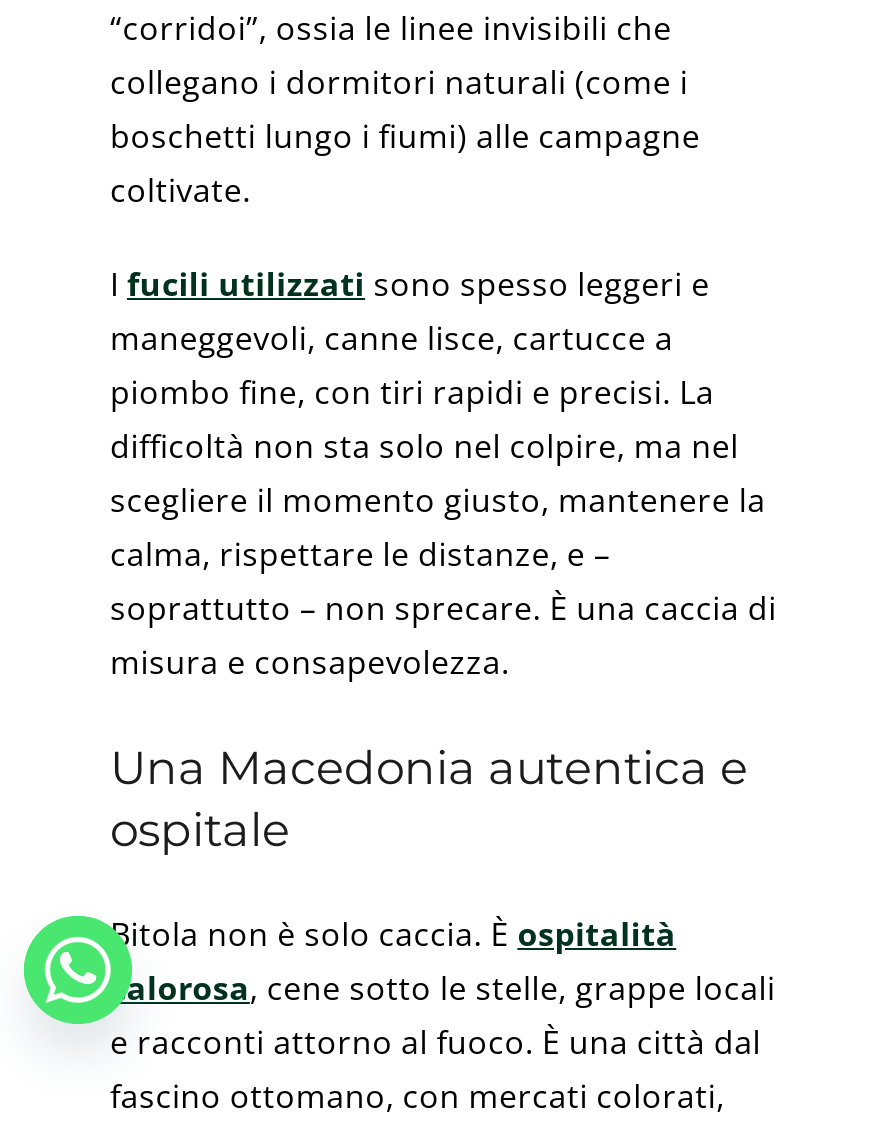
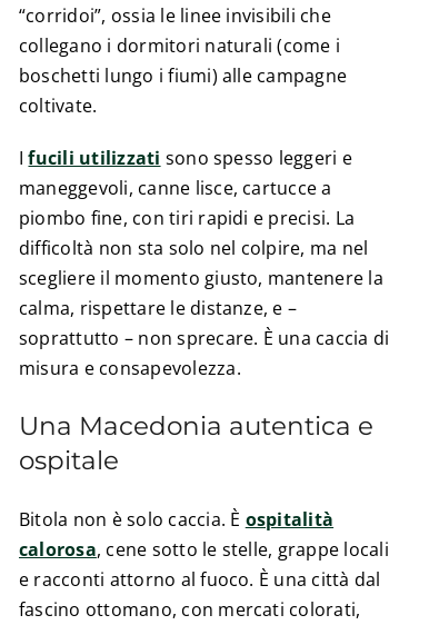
- [image]
